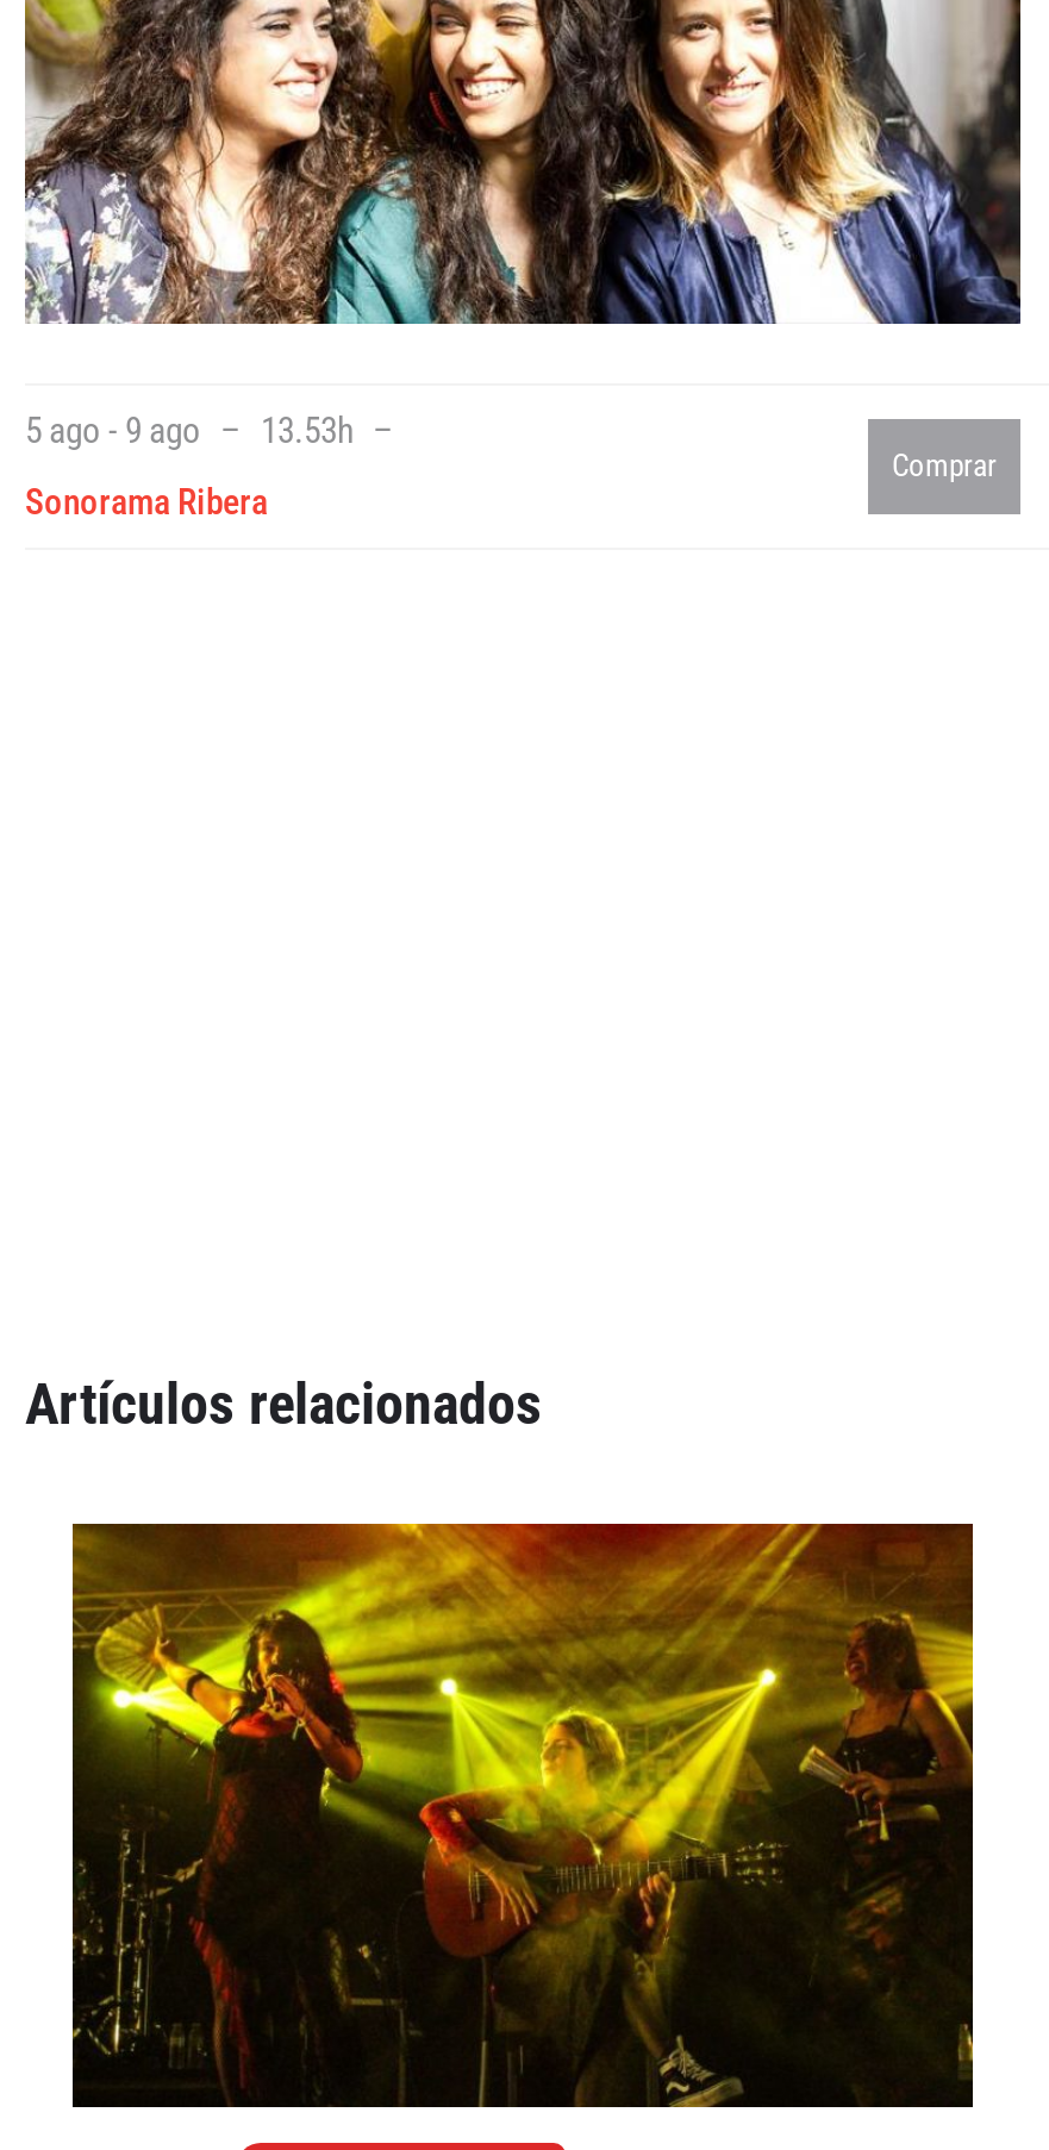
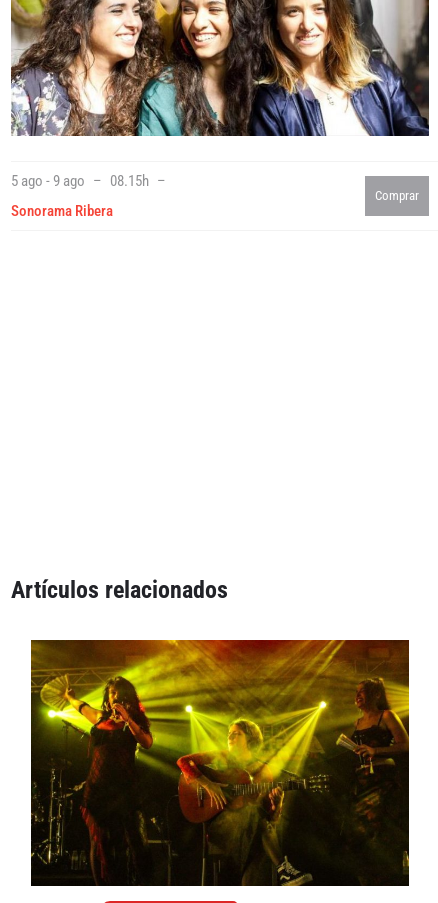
- 5 ago - 9 ago 13.53h
+ 5 ago - 9 ago 08.15h
